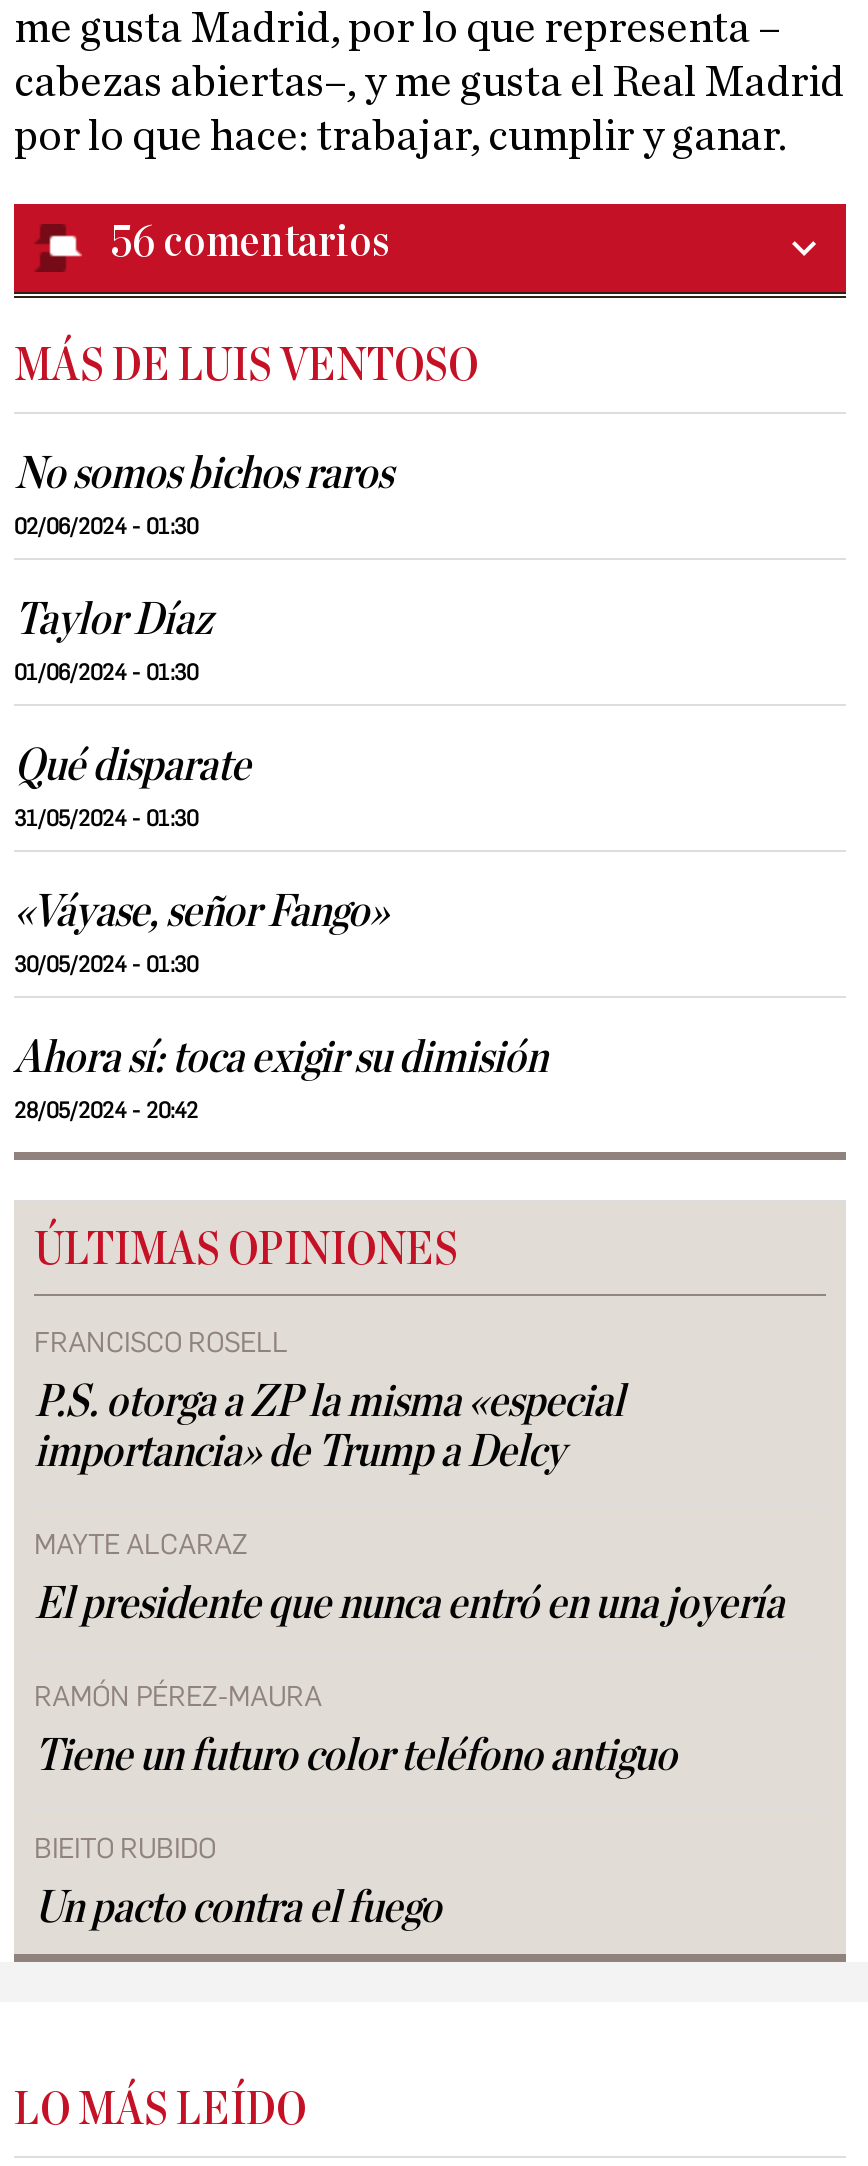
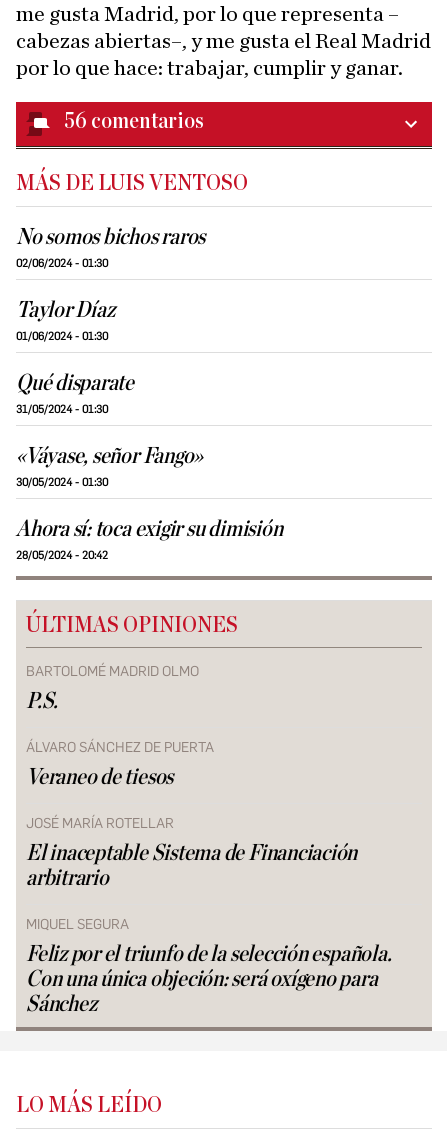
- FRANCISCO ROSELL
- P.S. otorga a ZP la misma «especial
- importancia» de Trump a Delcy
+ BARTOLOMÉ MADRID OLMO
+ P.S.

- MAYTE ALCARAZ
- El presidente que nunca entró en una joyería
+ ÁLVARO SÁNCHEZ DE PUERTA
+ Veraneo de tiesos

- RAMÓN PÉREZ-MAURA
- Tiene un futuro color teléfono antiguo
+ JOSÉ MARÍA ROTELLAR
+ El inaceptable Sistema de Financiación
+ arbitrario

- BIEITO RUBIDO
- Un pacto contra el fuego
+ MIQUEL SEGURA
+ Feliz por el triunfo de la selección española.
+ Con una única objeción: será oxígeno para
+ Sánchez
